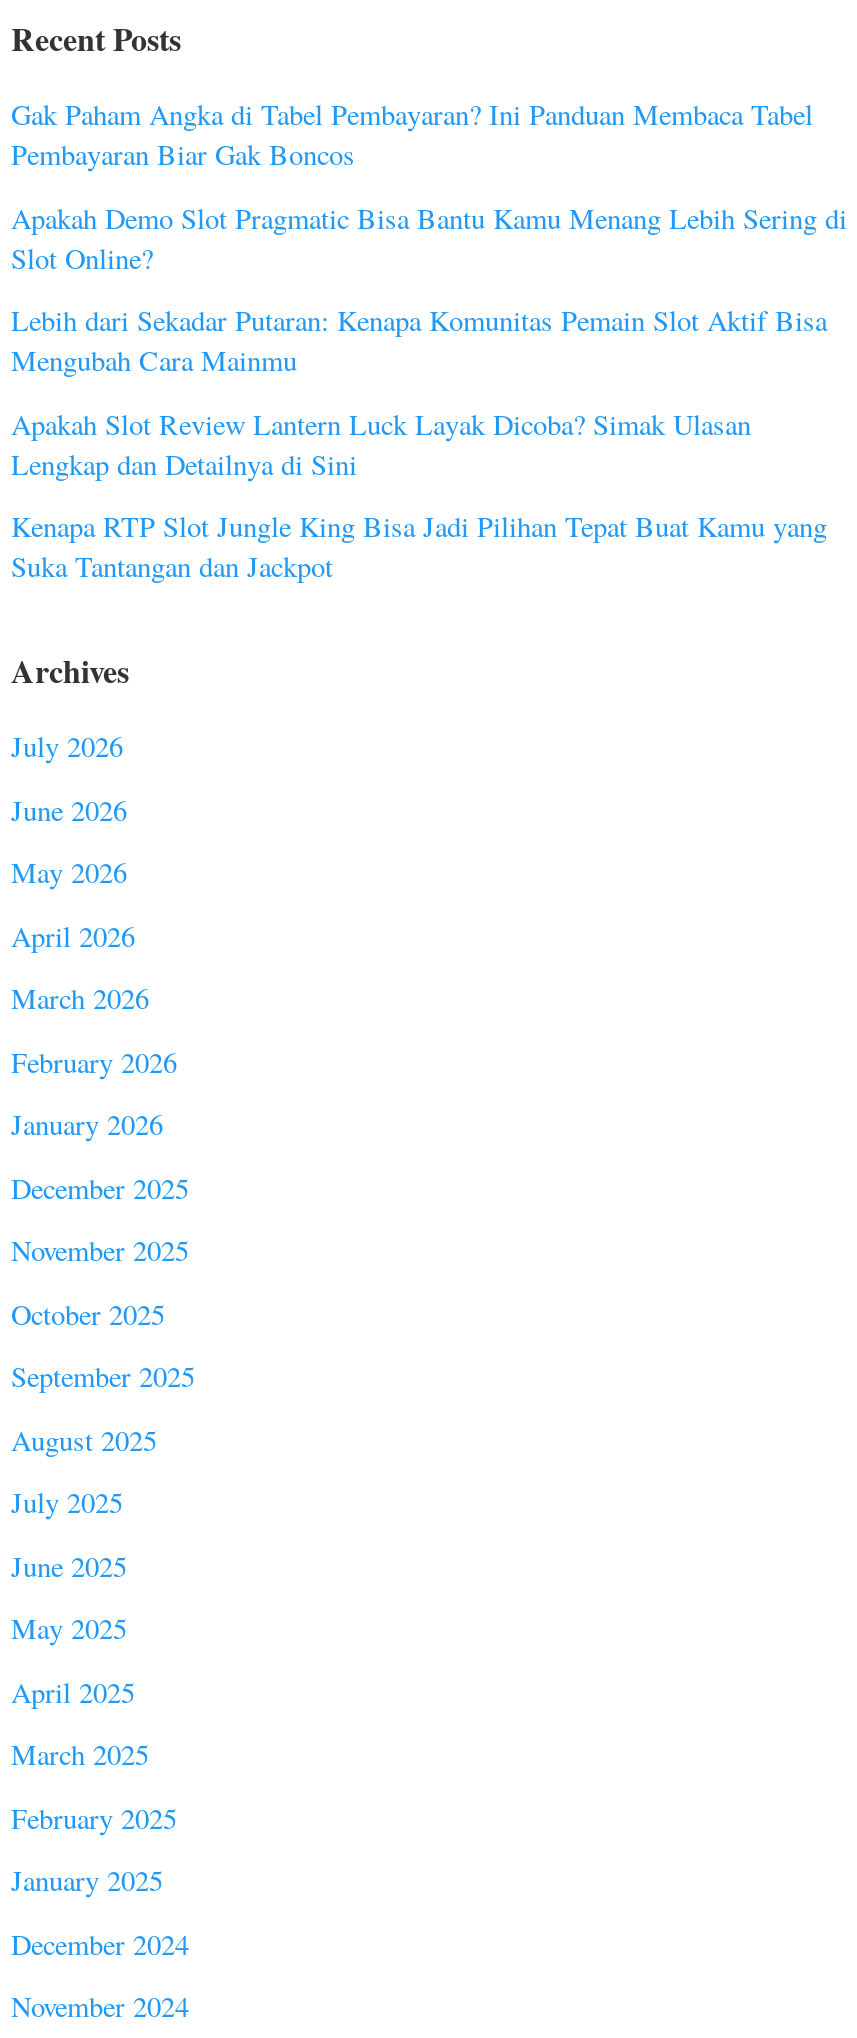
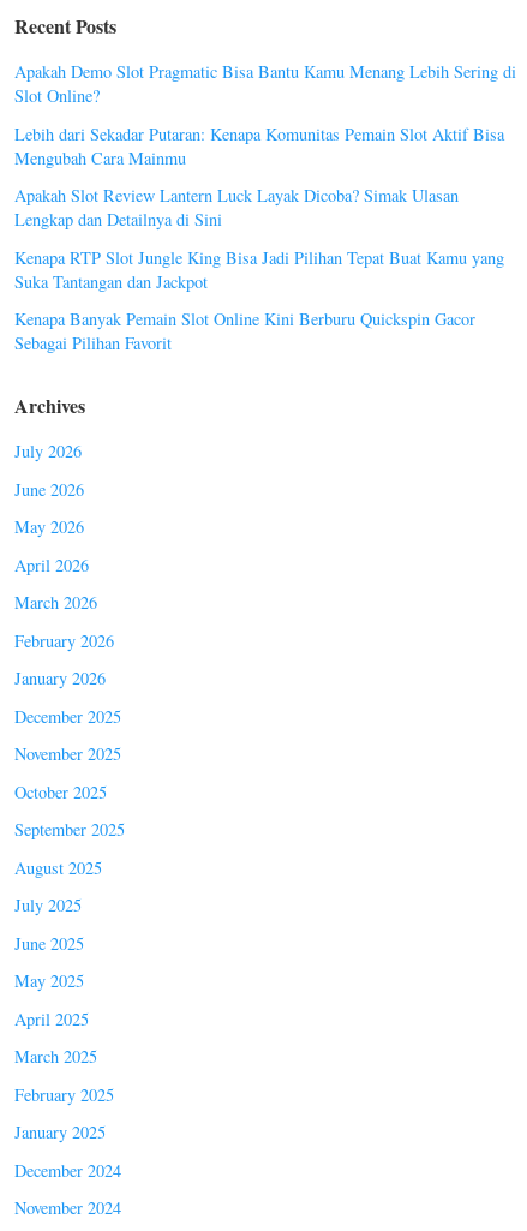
- Gak Paham Angka di Tabel Pembayaran? Ini Panduan Membaca Tabel
- Pembayaran Biar Gak Boncos

moved up: Apakah Demo Slot Pragmatic Bisa Bantu Kamu Menang Lebih Sering di | Slot Online? | Lebih dari Sekadar Putaran: Kenapa Komunitas Pemain Slot Aktif Bisa | Mengubah Cara Mainmu | Apakah Slot Review Lantern Luck Layak Dicoba? Simak Ulasan | Lengkap dan Detailnya di Sini | Kenapa RTP Slot Jungle King Bisa Jadi Pilihan Tepat Buat Kamu yang | Suka Tantangan dan Jackpot

+ Kenapa Banyak Pemain Slot Online Kini Berburu Quickspin Gacor
+ Sebagai Pilihan Favorit
